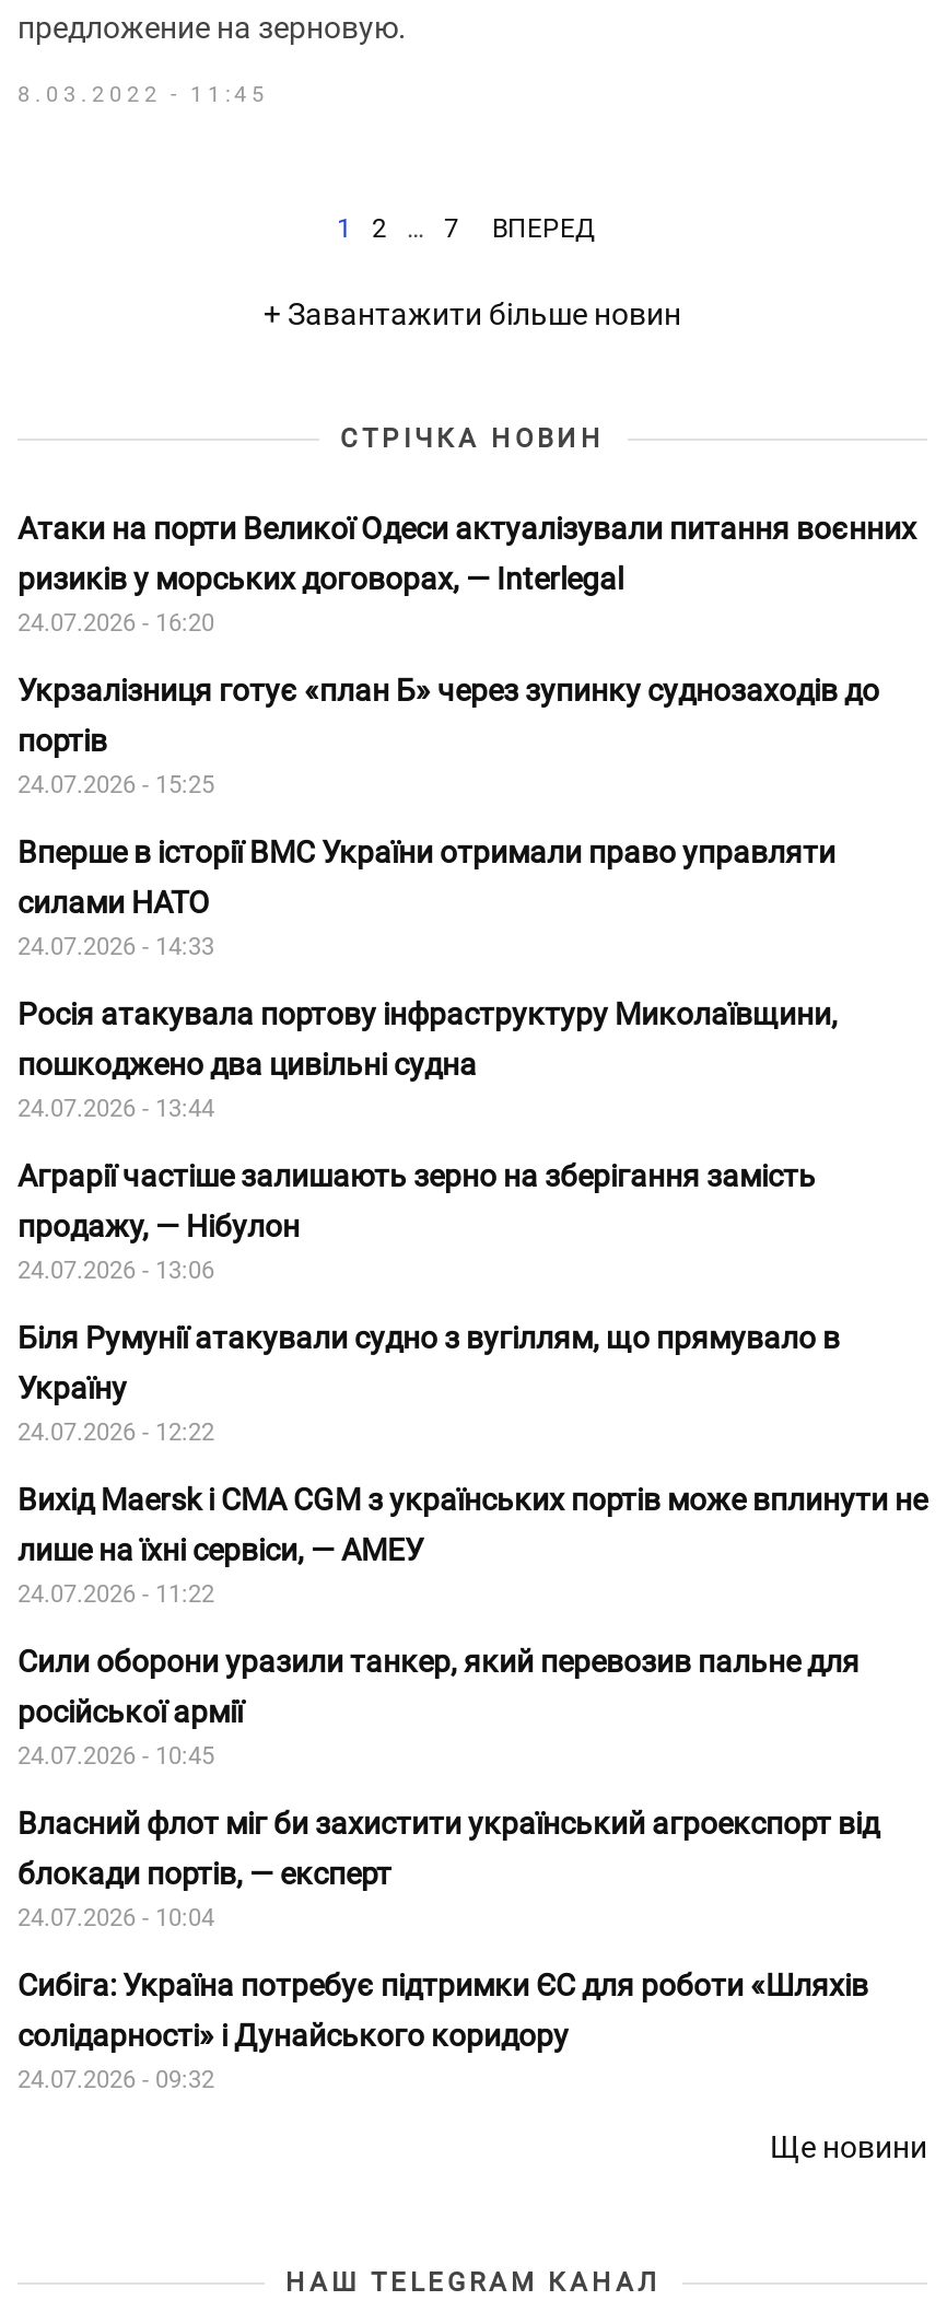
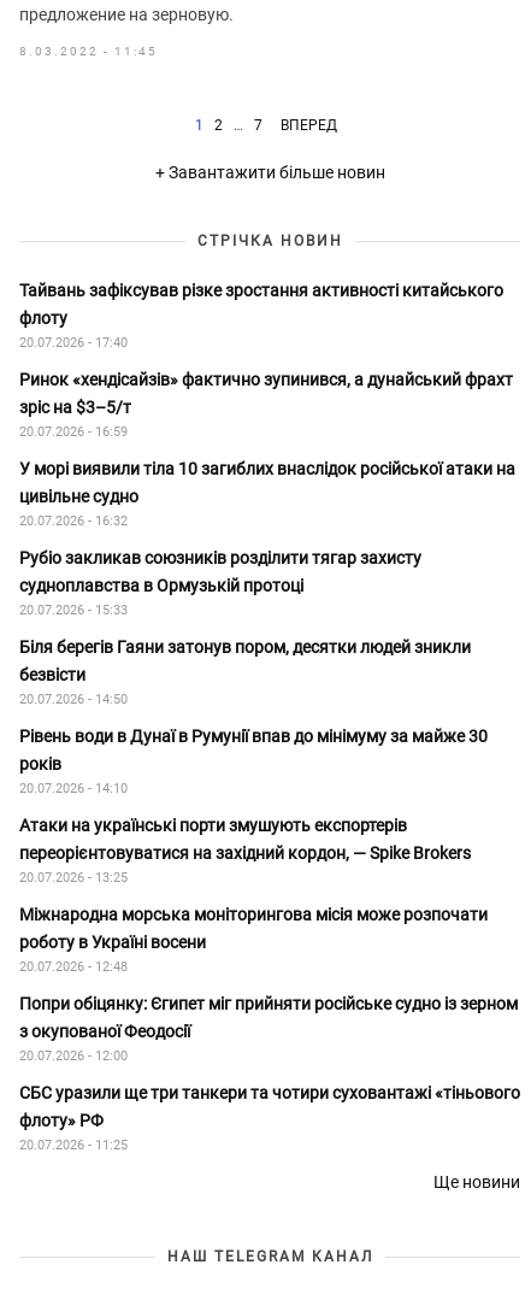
- Атаки на порти Великої Одеси актуалізували питання воєнних
- ризиків у морських договорах, — Interlegal
- 24.07.2026 - 16:20
+ Тайвань зафіксував різке зростання активності китайського
+ флоту
+ 20.07.2026 - 17:40

- Укрзалізниця готує «план Б» через зупинку суднозаходів до
- портів
- 24.07.2026 - 15:25
+ Ринок «хендісайзів» фактично зупинився, а дунайський фрахт
+ зріс на $3–5/т
+ 20.07.2026 - 16:59

- Вперше в історії ВМС України отримали право управляти
- силами НАТО
- 24.07.2026 - 14:33
+ У морі виявили тіла 10 загиблих внаслідок російської атаки на
+ цивільне судно
+ 20.07.2026 - 16:32

- Росія атакувала портову інфраструктуру Миколаївщини,
- пошкоджено два цивільні судна
- 24.07.2026 - 13:44
+ Рубіо закликав союзників розділити тягар захисту
+ судноплавства в Ормузькій протоці
+ 20.07.2026 - 15:33

- Аграрії частіше залишають зерно на зберігання замість
- продажу, — Нібулон
- 24.07.2026 - 13:06
+ Біля берегів Гаяни затонув пором, десятки людей зникли
+ безвісти
+ 20.07.2026 - 14:50

- Біля Румунії атакували судно з вугіллям, що прямувало в
- Україну
- 24.07.2026 - 12:22
+ Рівень води в Дунаї в Румунії впав до мінімуму за майже 30
+ років
+ 20.07.2026 - 14:10

- Вихід Maersk і CMA CGM з українських портів може вплинути не
- лише на їхні сервіси, — АМЕУ
- 24.07.2026 - 11:22
+ Атаки на українські порти змушують експортерів
+ переорієнтовуватися на західний кордон, — Spike Brokers
+ 20.07.2026 - 13:25

- Сили оборони уразили танкер, який перевозив пальне для
- російської армії
- 24.07.2026 - 10:45
+ Міжнародна морська моніторингова місія може розпочати
+ роботу в Україні восени
+ 20.07.2026 - 12:48

- Власний флот міг би захистити український агроекспорт від
- блокади портів, — експерт
- 24.07.2026 - 10:04
+ Попри обіцянку: Єгипет міг прийняти російське судно із зерном
+ з окупованої Феодосії
+ 20.07.2026 - 12:00

- Cибіга: Україна потребує підтримки ЄС для роботи «Шляхів
- солідарності» і Дунайського коридору
- 24.07.2026 - 09:32
+ СБС уразили ще три танкери та чотири суховантажі «тіньового
+ флоту» РФ
+ 20.07.2026 - 11:25
